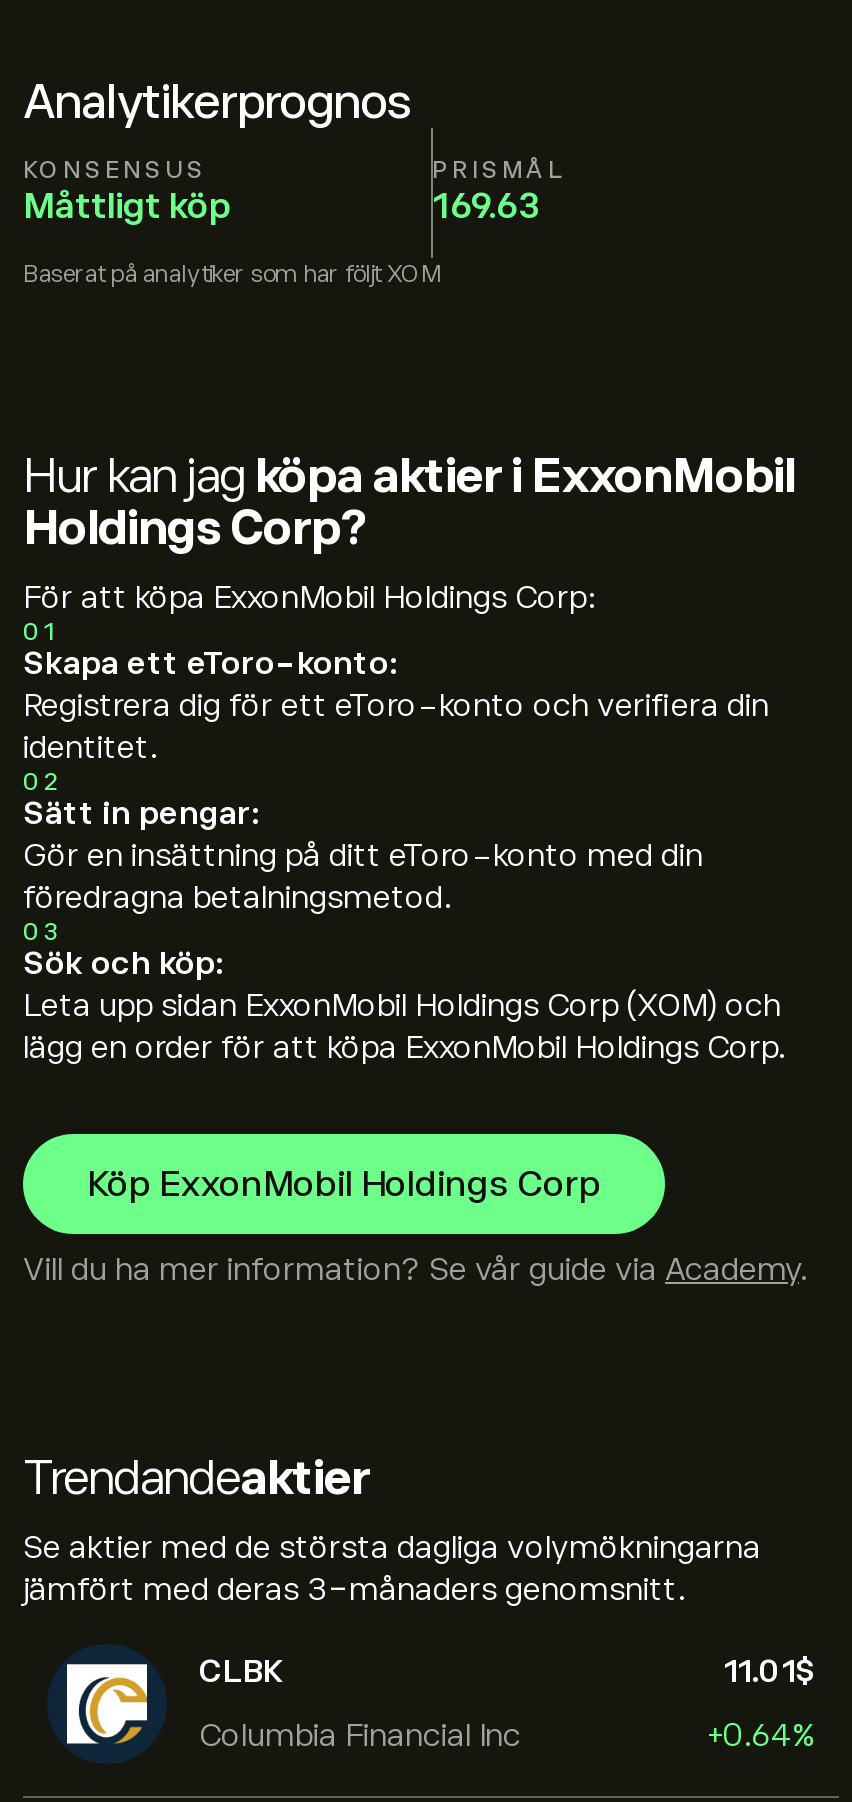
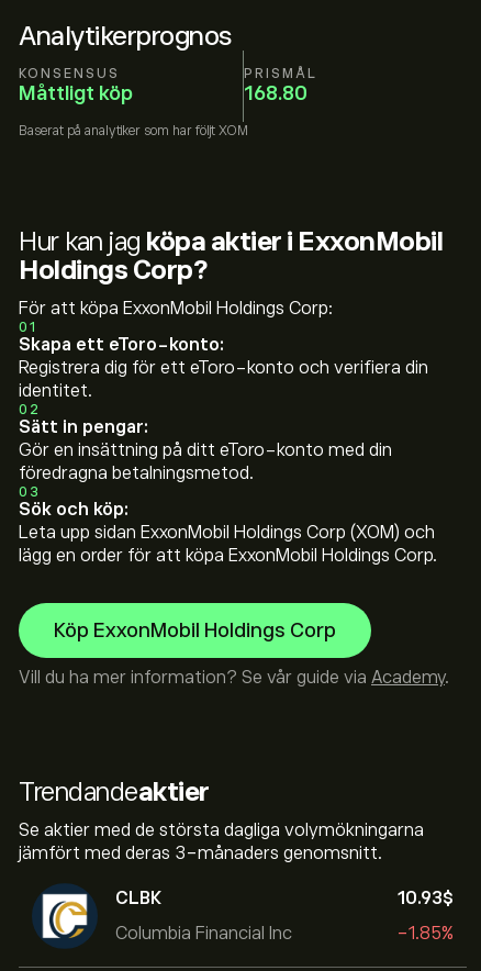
- 169.63
+ 168.80

- 11.01$
+ 10.93$

- +0.64%
+ -1.85%
